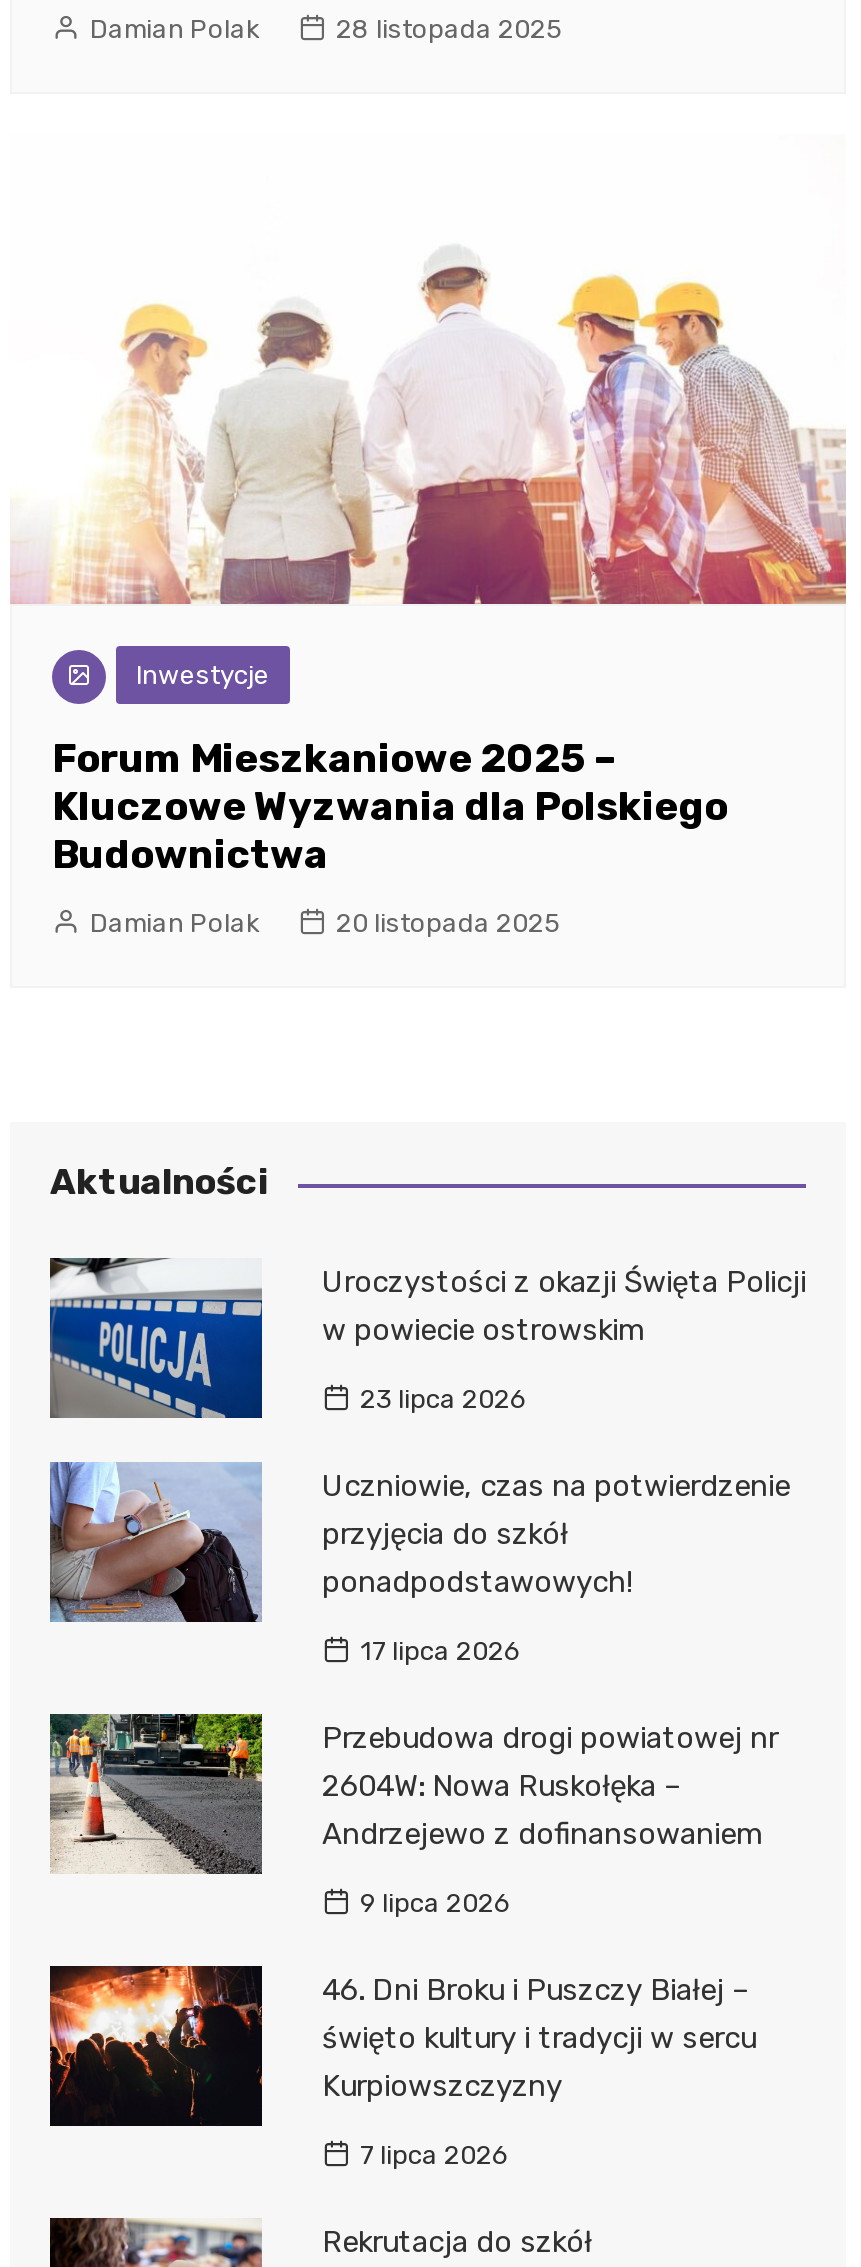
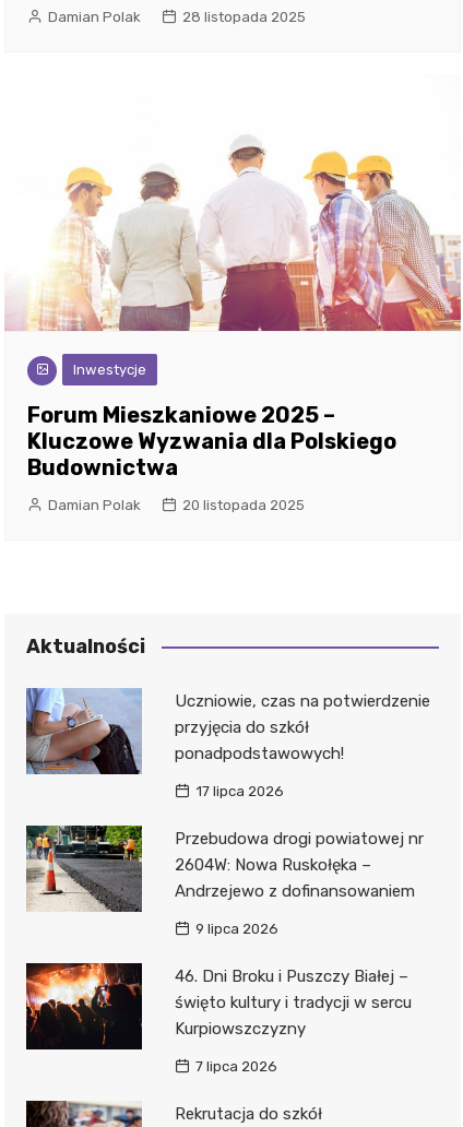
- [image]
- Uroczystości z okazji Święta Policji
- w powiecie ostrowskim
- 23 lipca 2026
